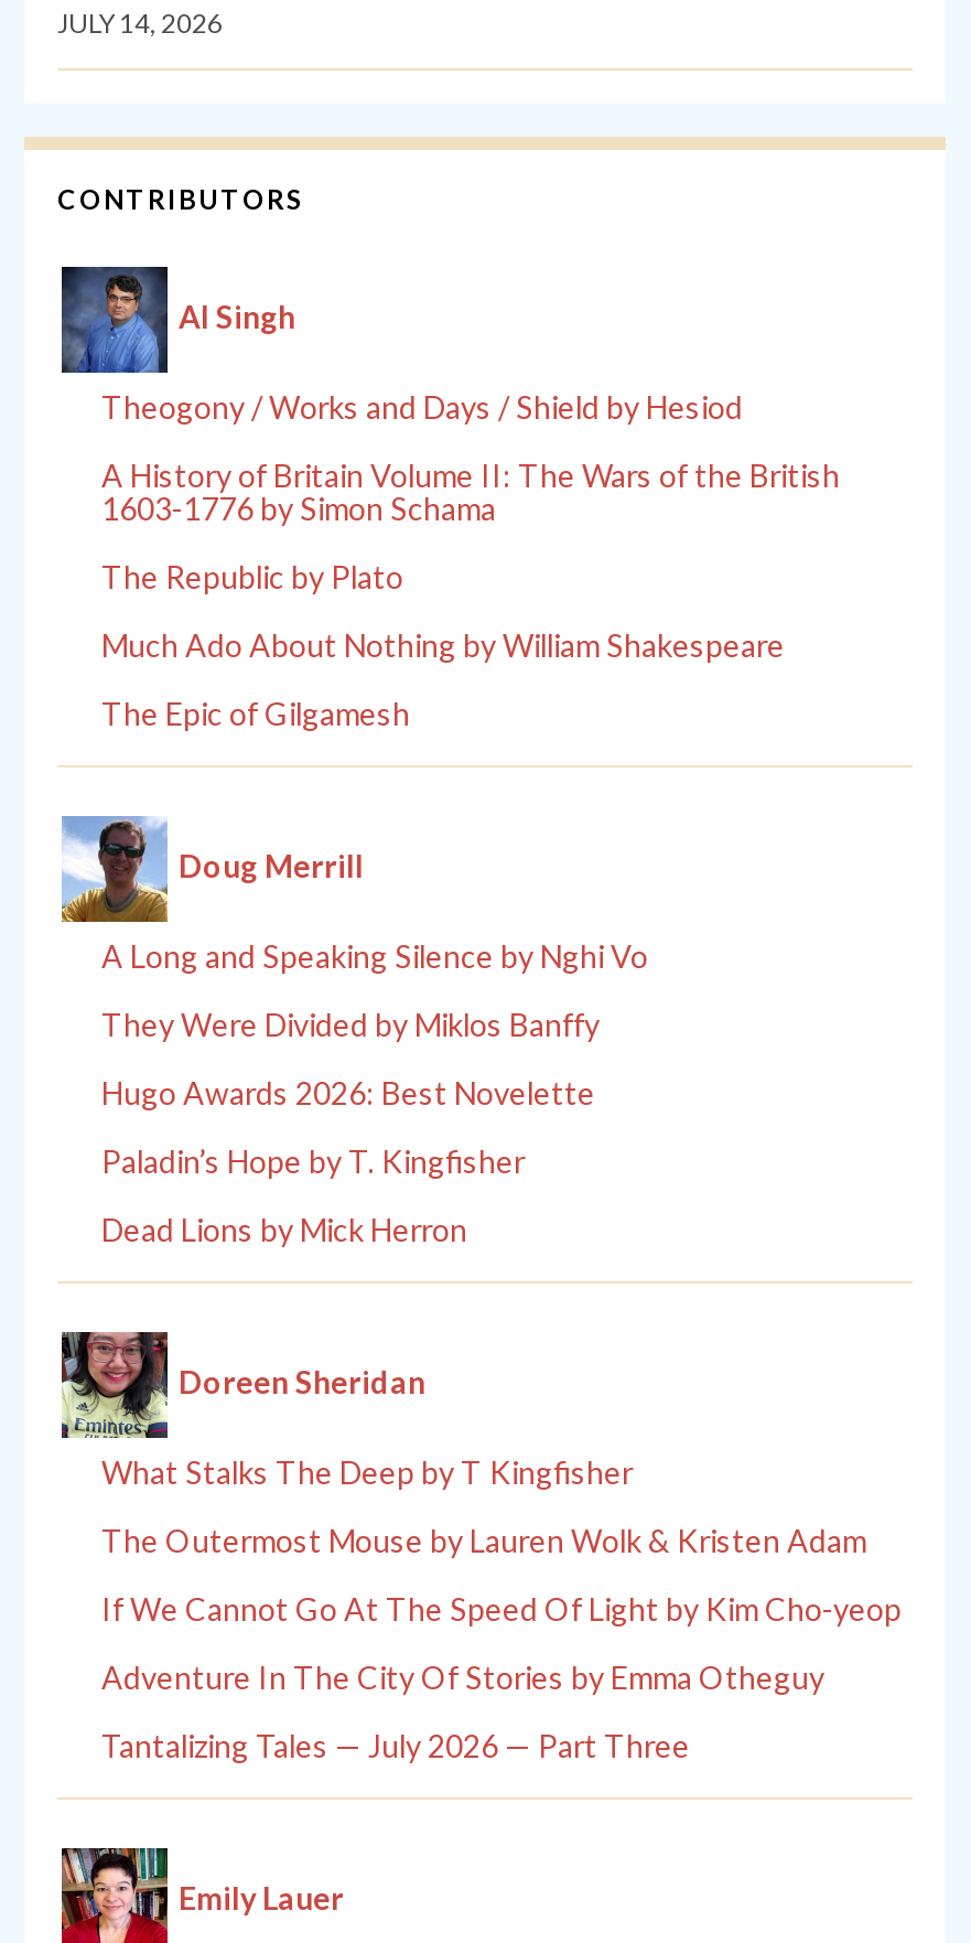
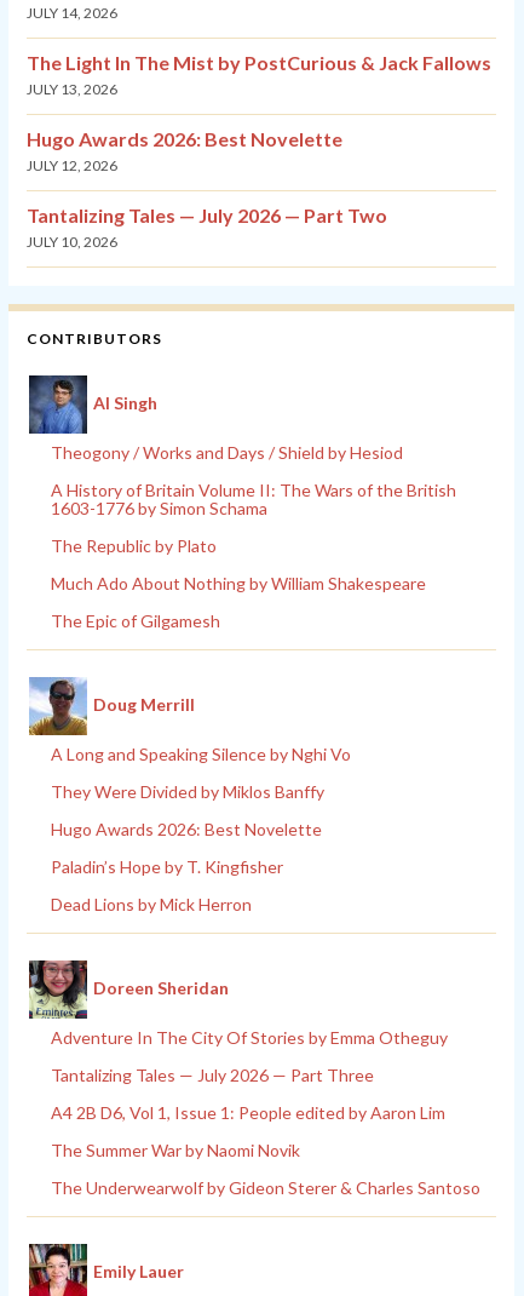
+ The Light In The Mist by PostCurious & Jack Fallows
+ JULY 13, 2026
+ Hugo Awards 2026: Best Novelette
+ JULY 12, 2026
+ Tantalizing Tales — July 2026 — Part Two
+ JULY 10, 2026

- What Stalks The Deep by T Kingfisher
- The Outermost Mouse by Lauren Wolk & Kristen Adam
- If We Cannot Go At The Speed Of Light by Kim Cho-yeop

+ A4 2B D6, Vol 1, Issue 1: People edited by Aaron Lim
+ The Summer War by Naomi Novik
+ The Underwearwolf by Gideon Sterer & Charles Santoso
